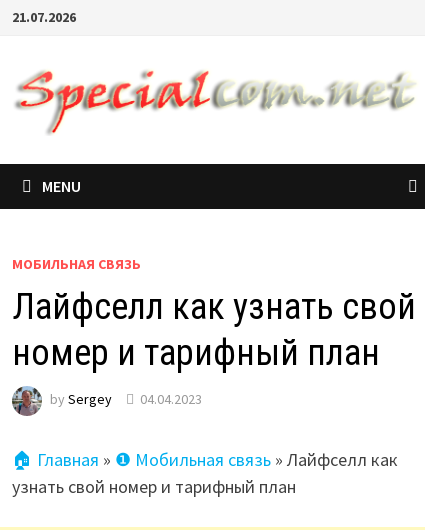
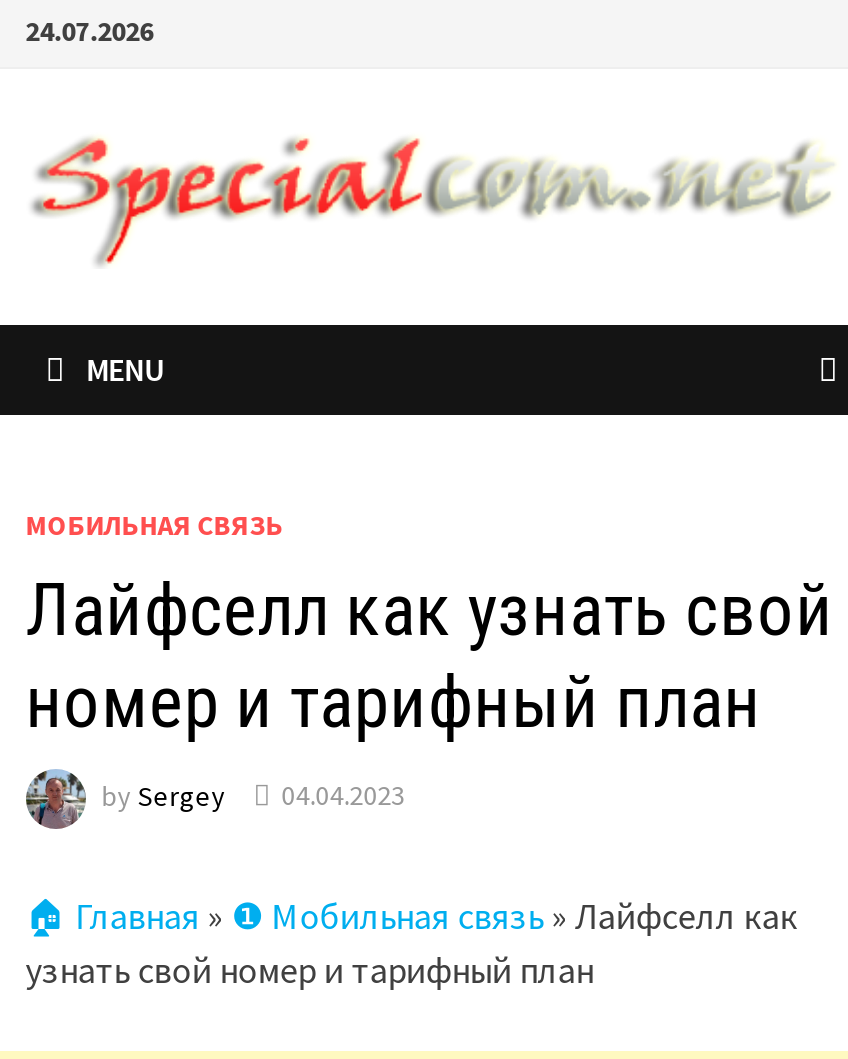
- 21.07.2026
+ 24.07.2026
